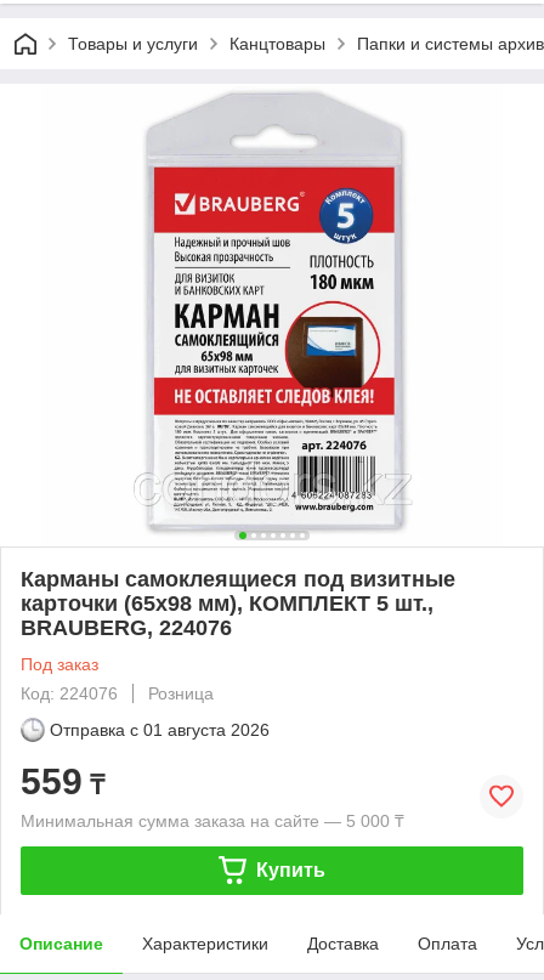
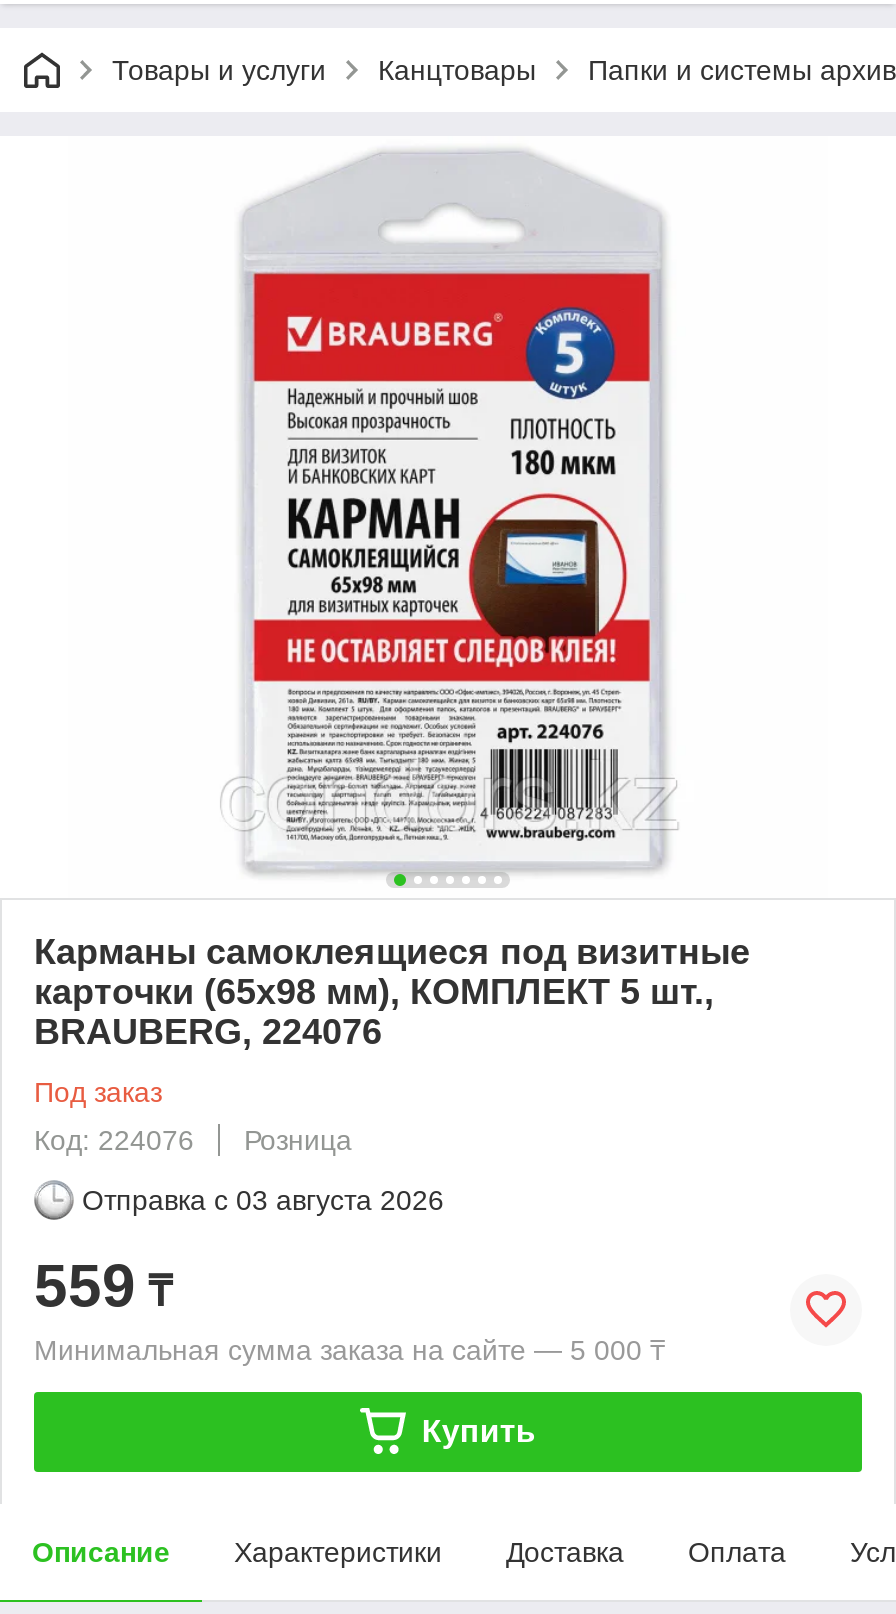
- Отправка с 01 августа 2026
+ Отправка с 03 августа 2026
